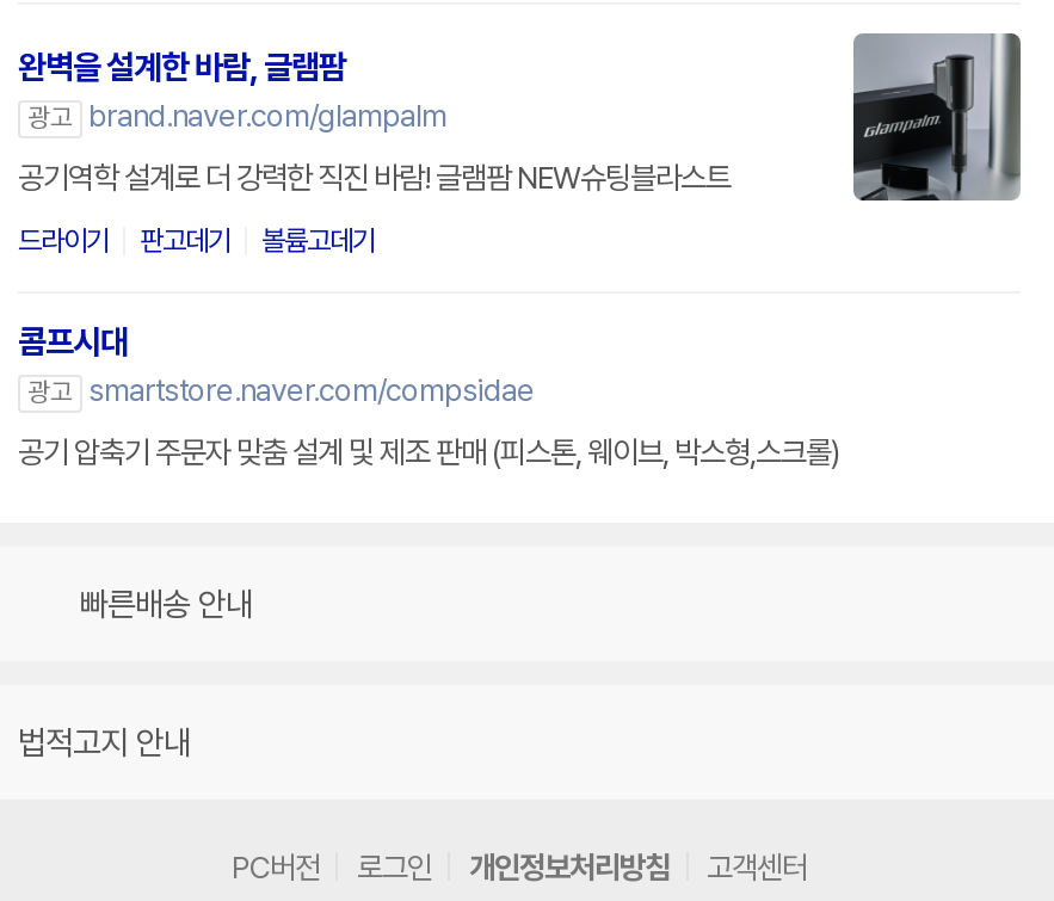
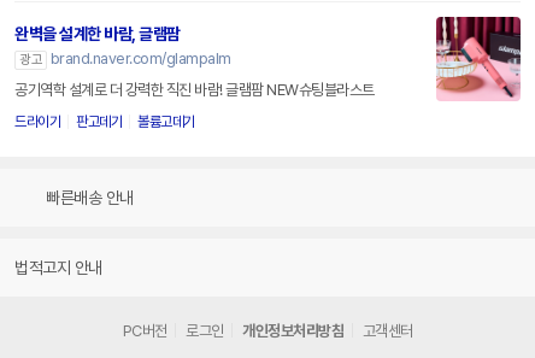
- [image]
+ [image]

- 콤프시대
- 광고 smartstore.naver.com/compsidae
- 공기 압축기 주문자 맞춤 설계 및 제조 판매 (피스톤, 웨이브, 박스형,스크롤)
